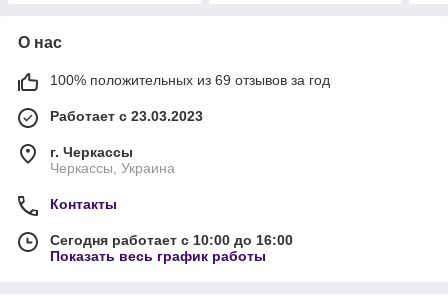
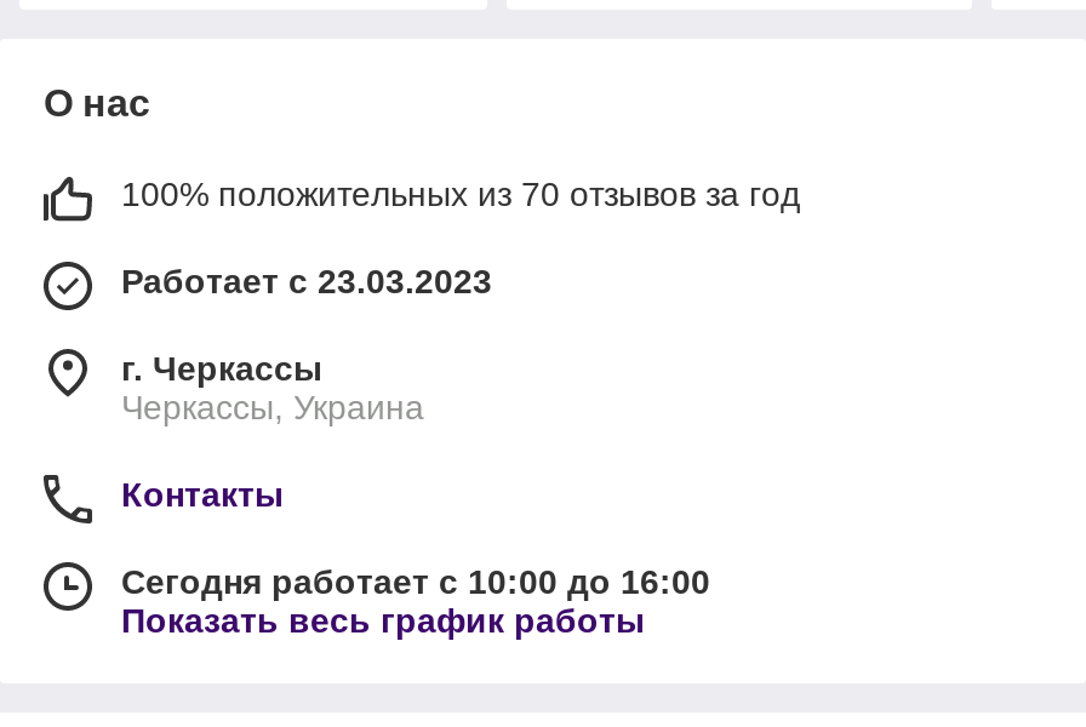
- 100% положительных из 69 отзывов за год
+ 100% положительных из 70 отзывов за год
